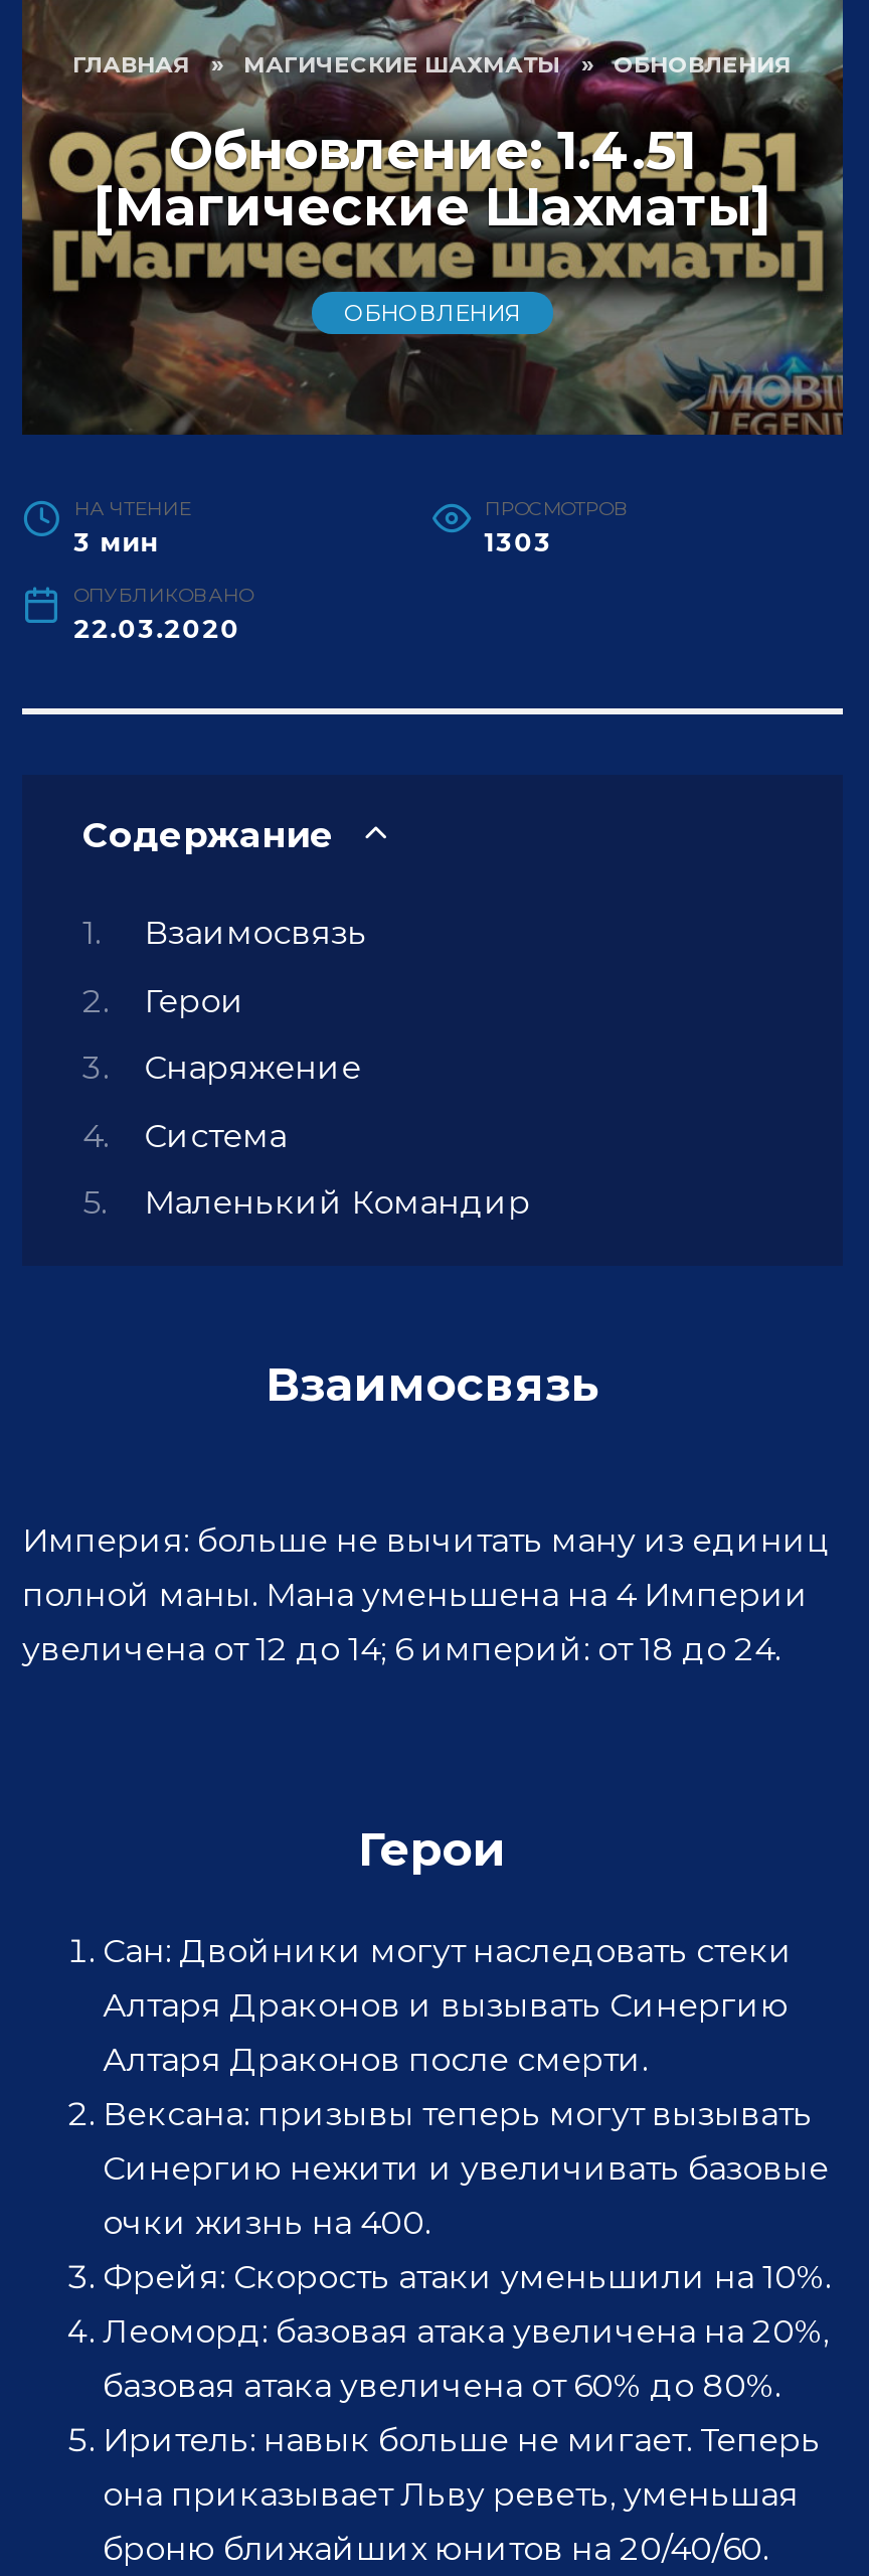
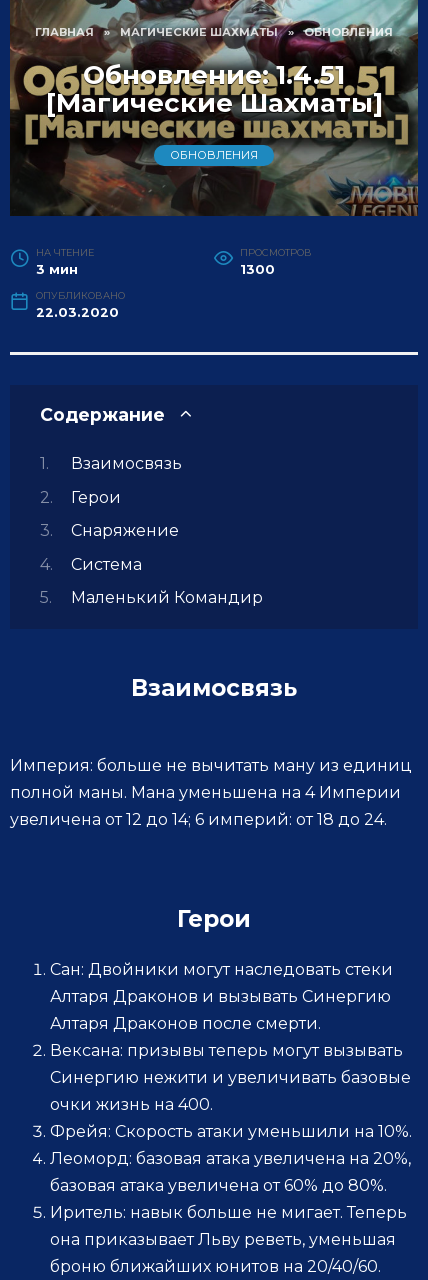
- 1303
+ 1300
